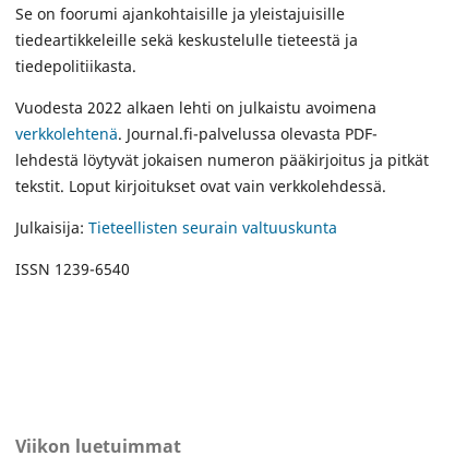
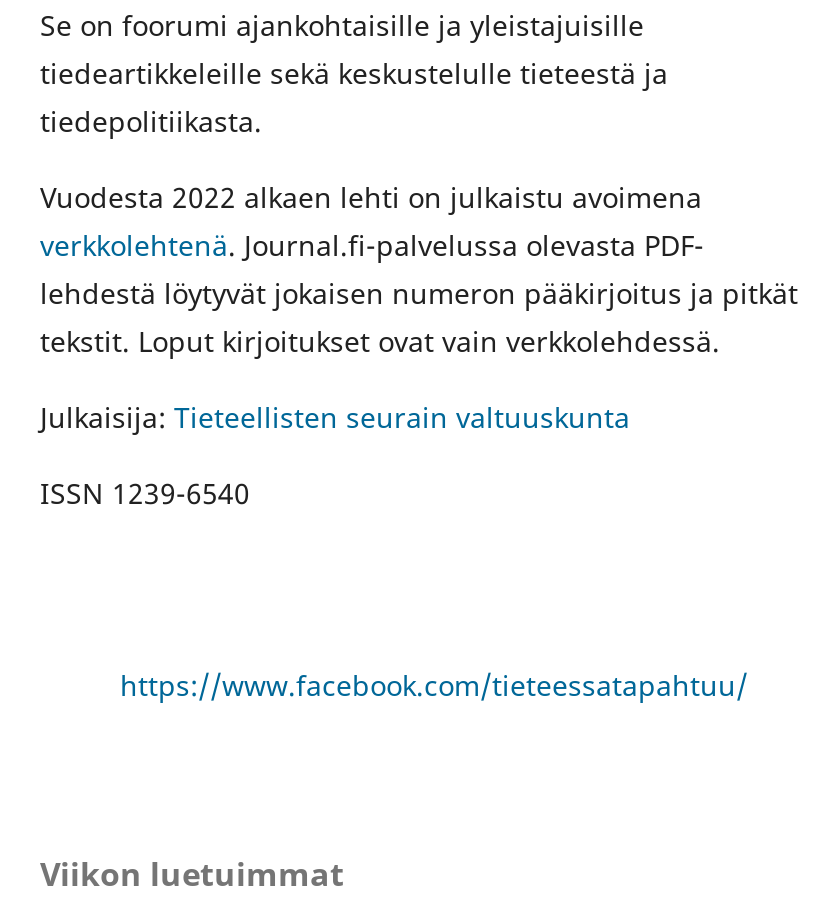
+ https://www.facebook.com/tieteessatapahtuu/
